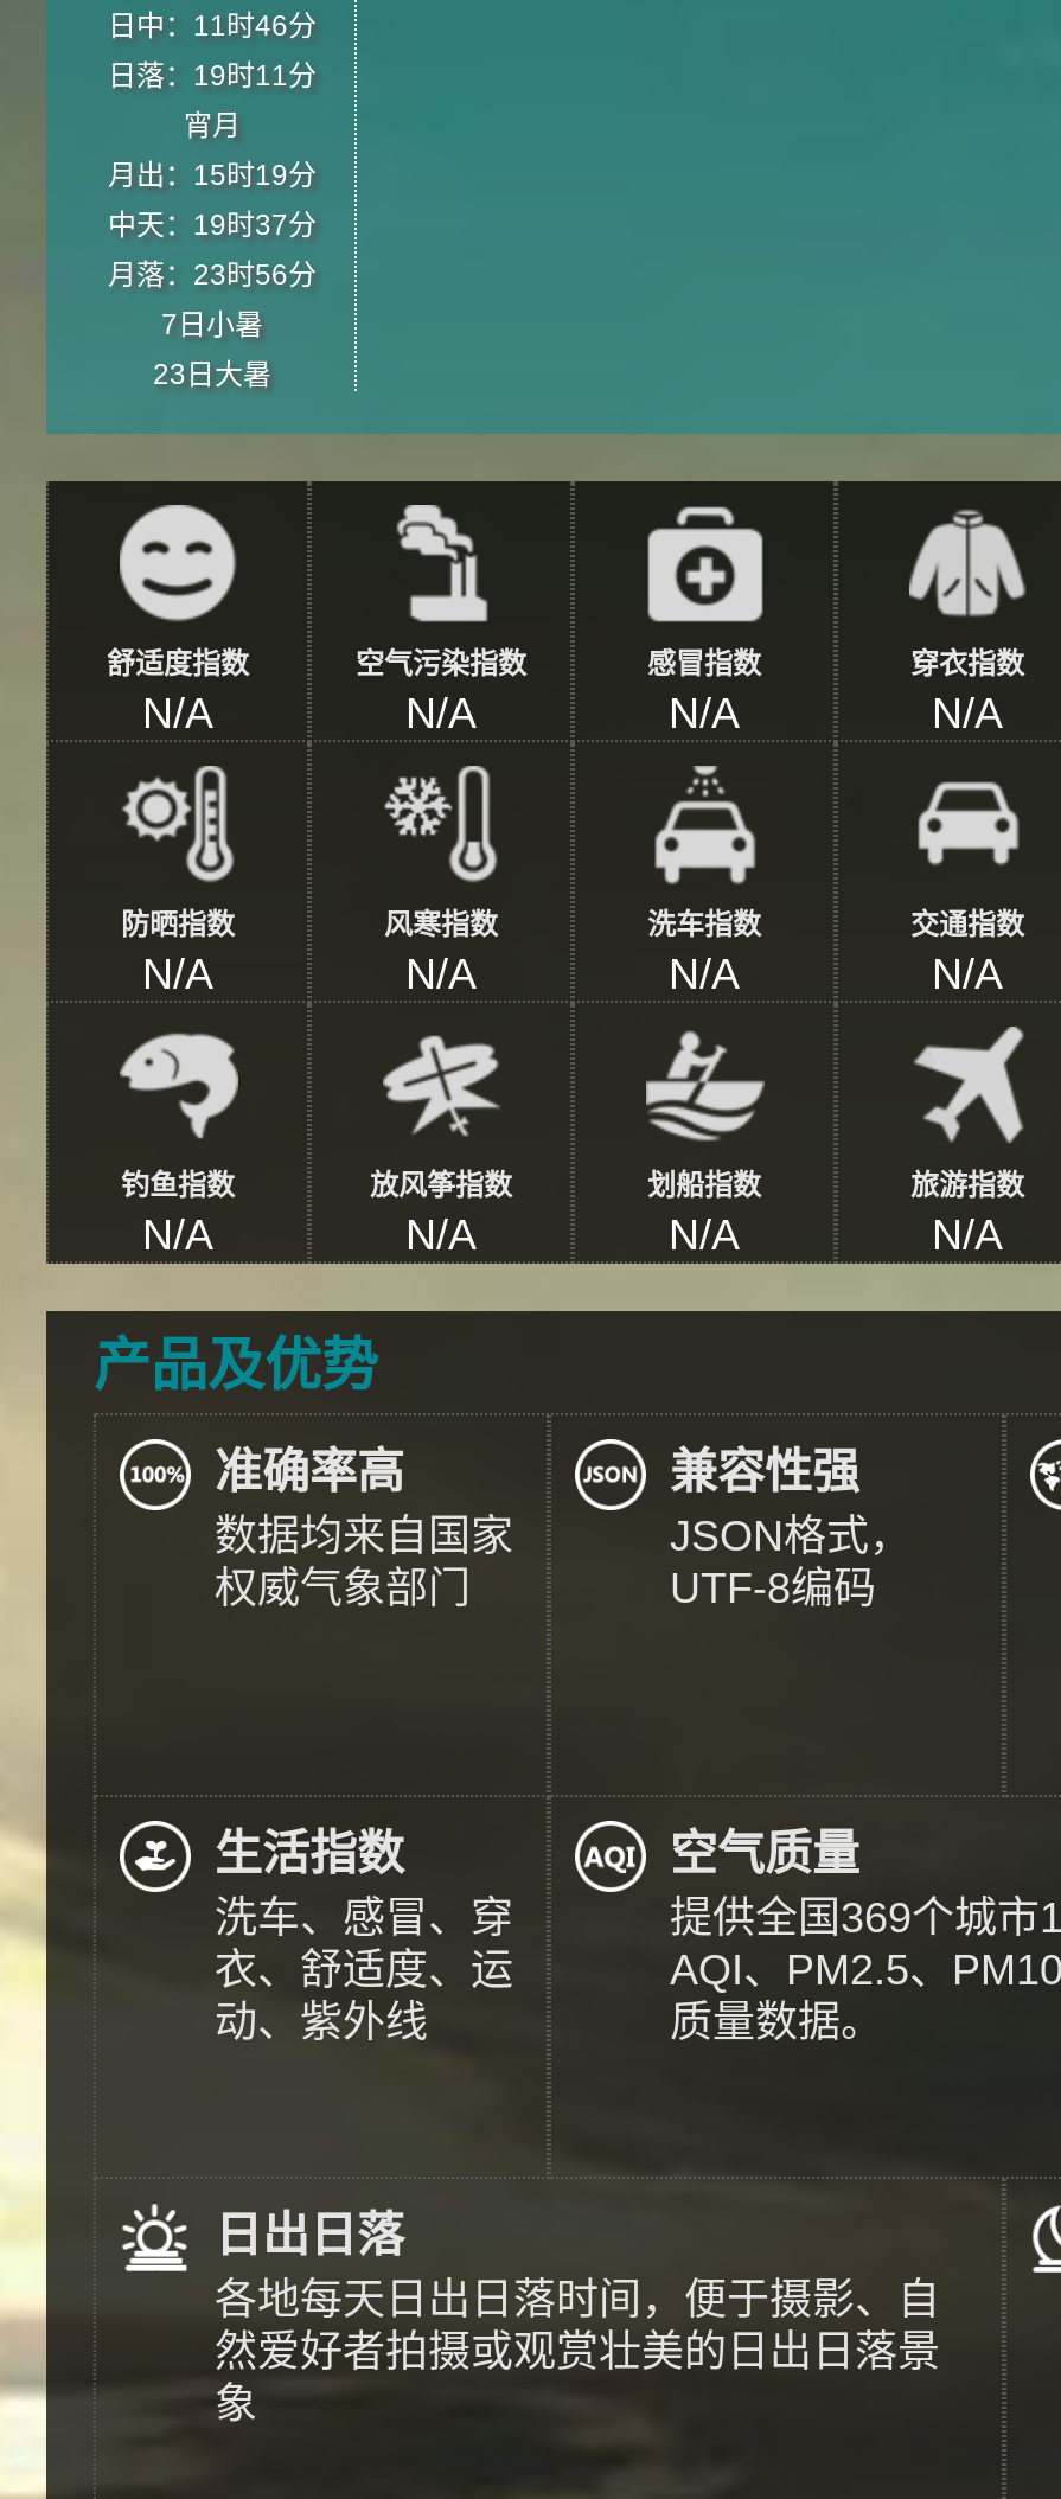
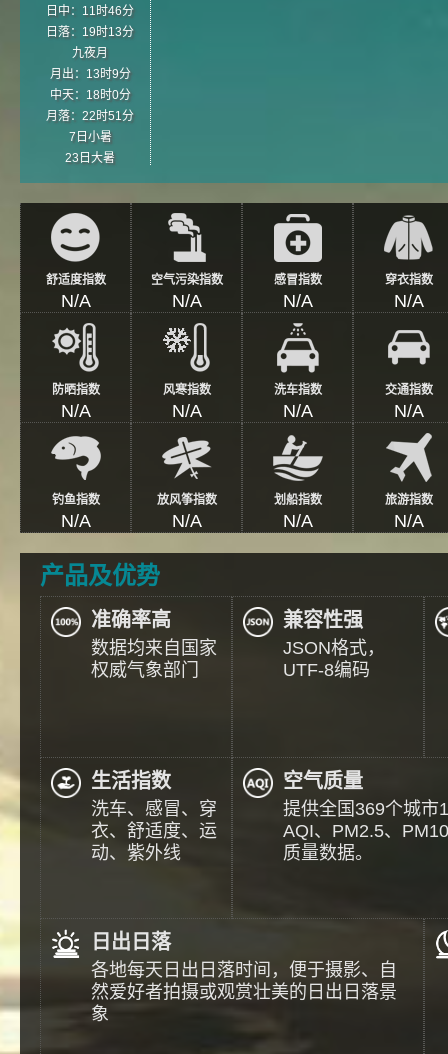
- 日落：19时11分
+ 日落：19时13分

- 宵月
+ 九夜月

- 月出：15时19分
+ 月出：13时9分

- 中天：19时37分
+ 中天：18时0分

- 月落：23时56分
+ 月落：22时51分
